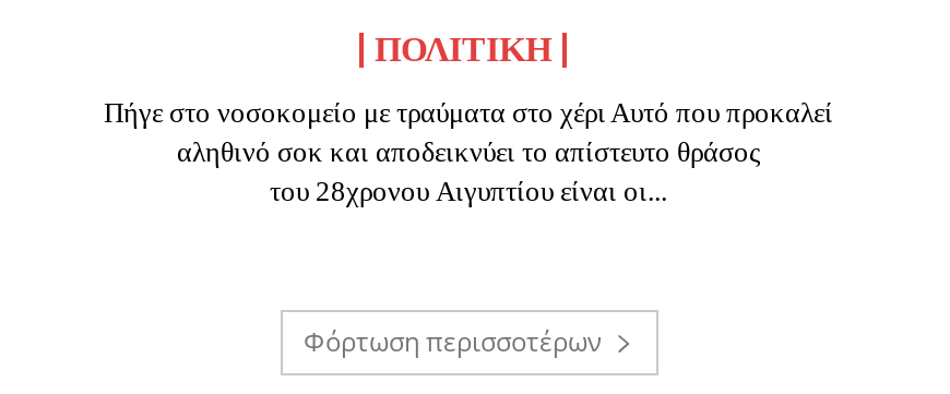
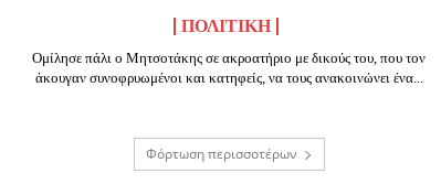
- Πήγε στο νοσοκομείο με τραύματα στο χέρι Αυτό που προκαλεί
- αληθινό σοκ και αποδεικνύει το απίστευτο θράσος
- του 28χρονου Αιγυπτίου είναι οι...
+ Ομίλησε πάλι ο Μητσοτάκης σε ακροατήριο με δικούς του, που τον
+ άκουγαν συνοφρυωμένοι και κατηφείς, να τους ανακοινώνει ένα...
